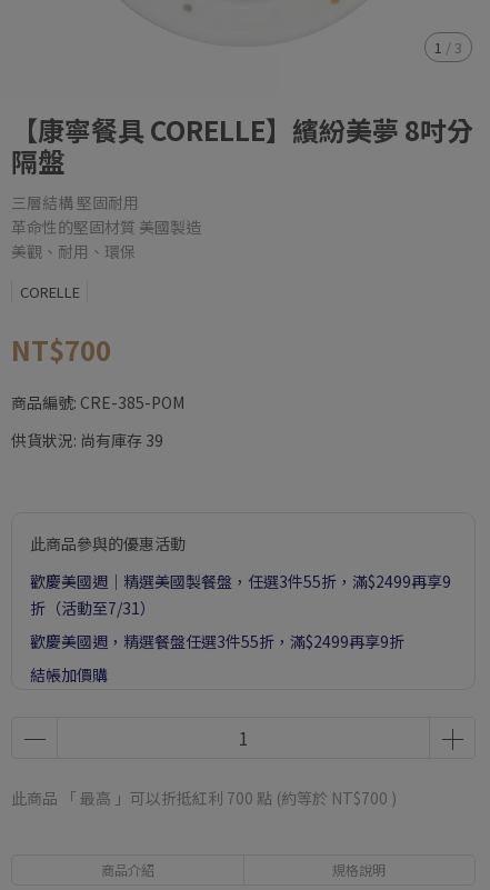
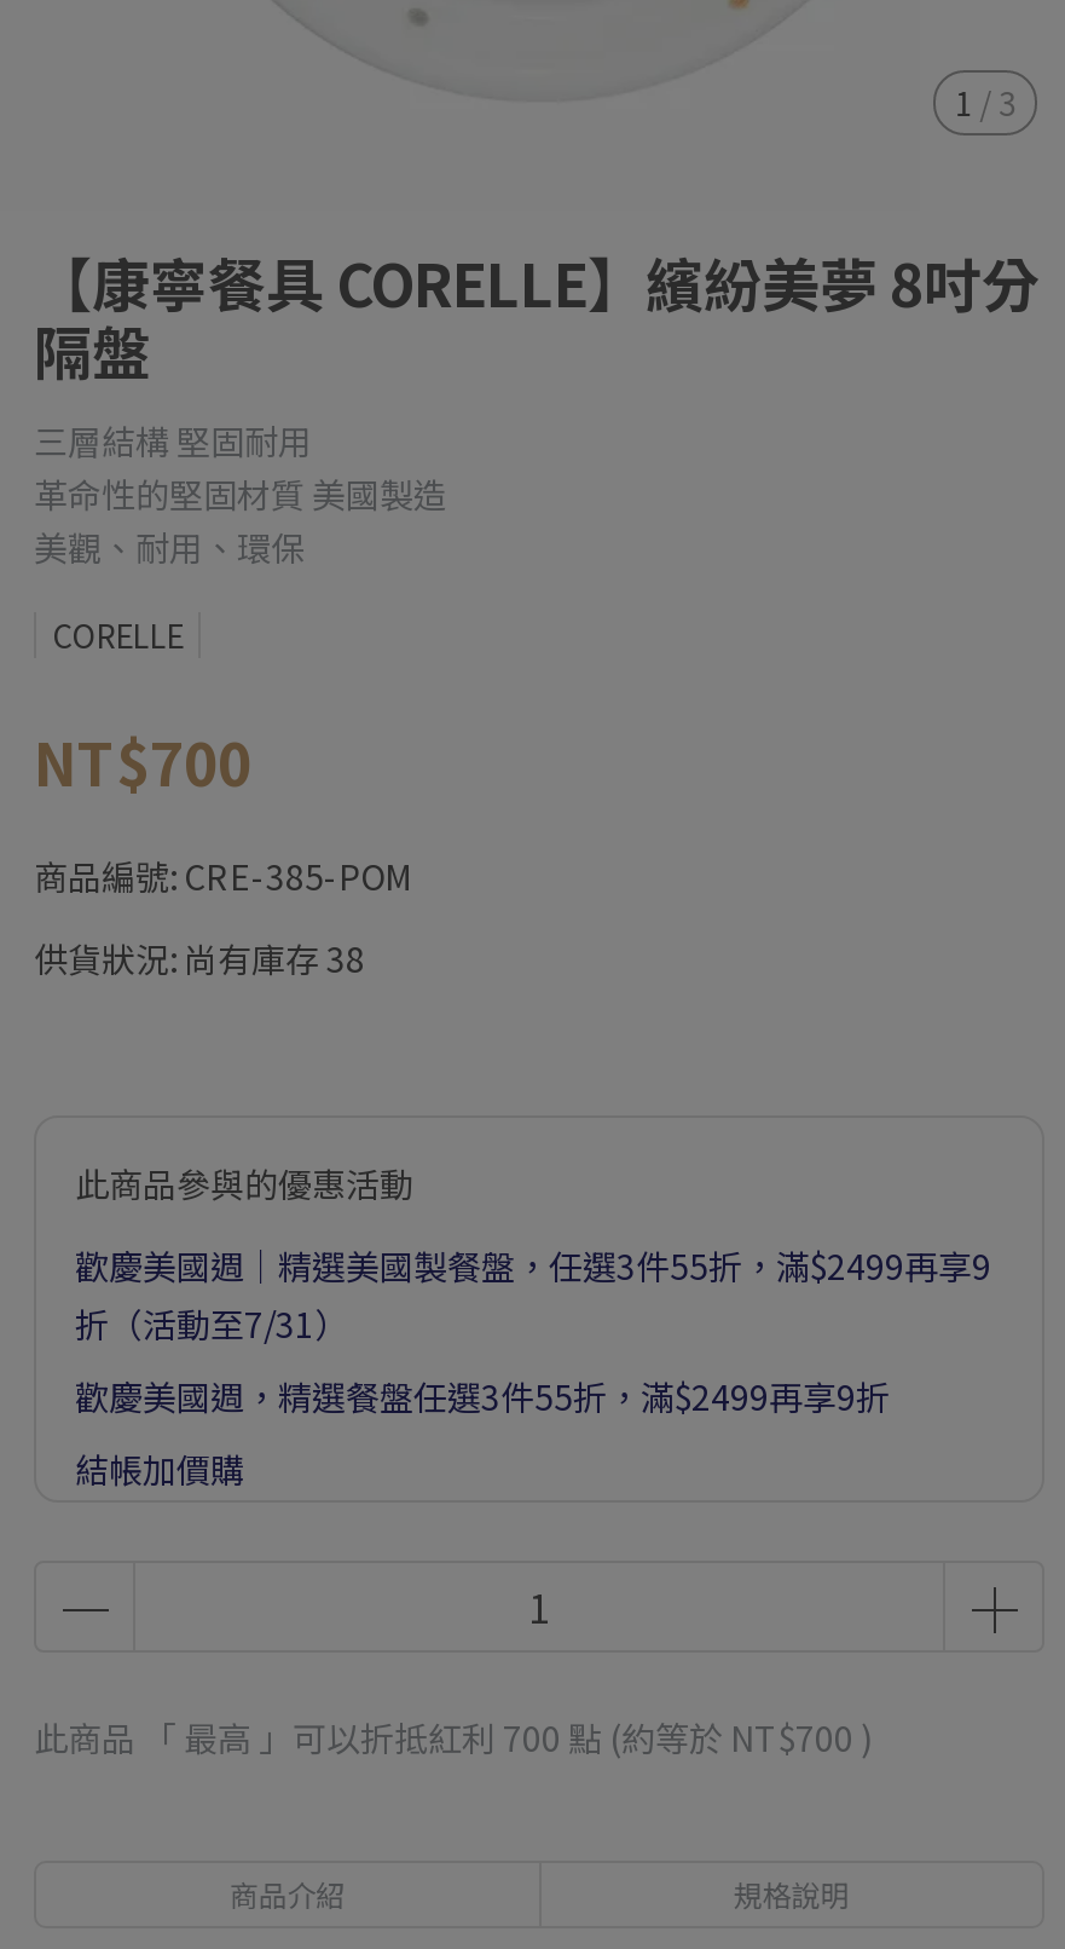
- 供貨狀況:尚有庫存 39
+ 供貨狀況:尚有庫存 38
